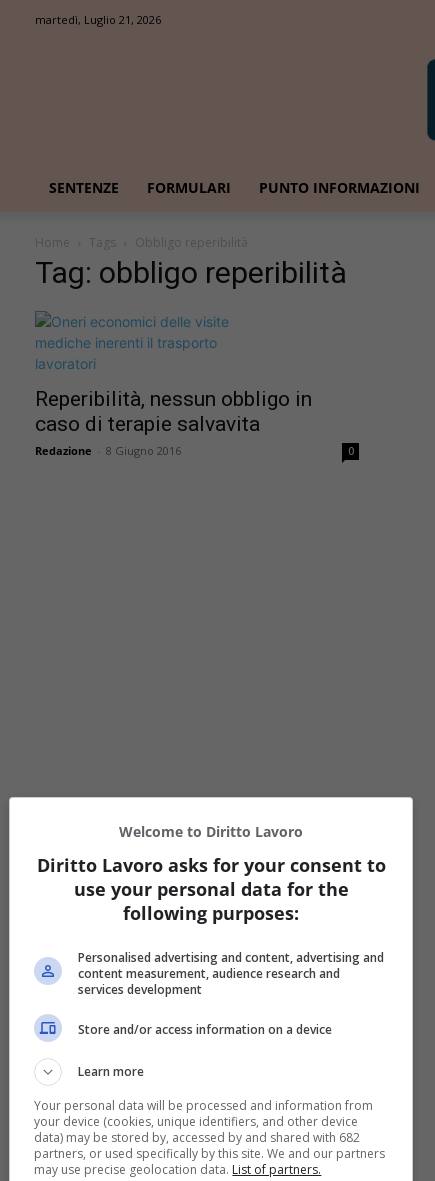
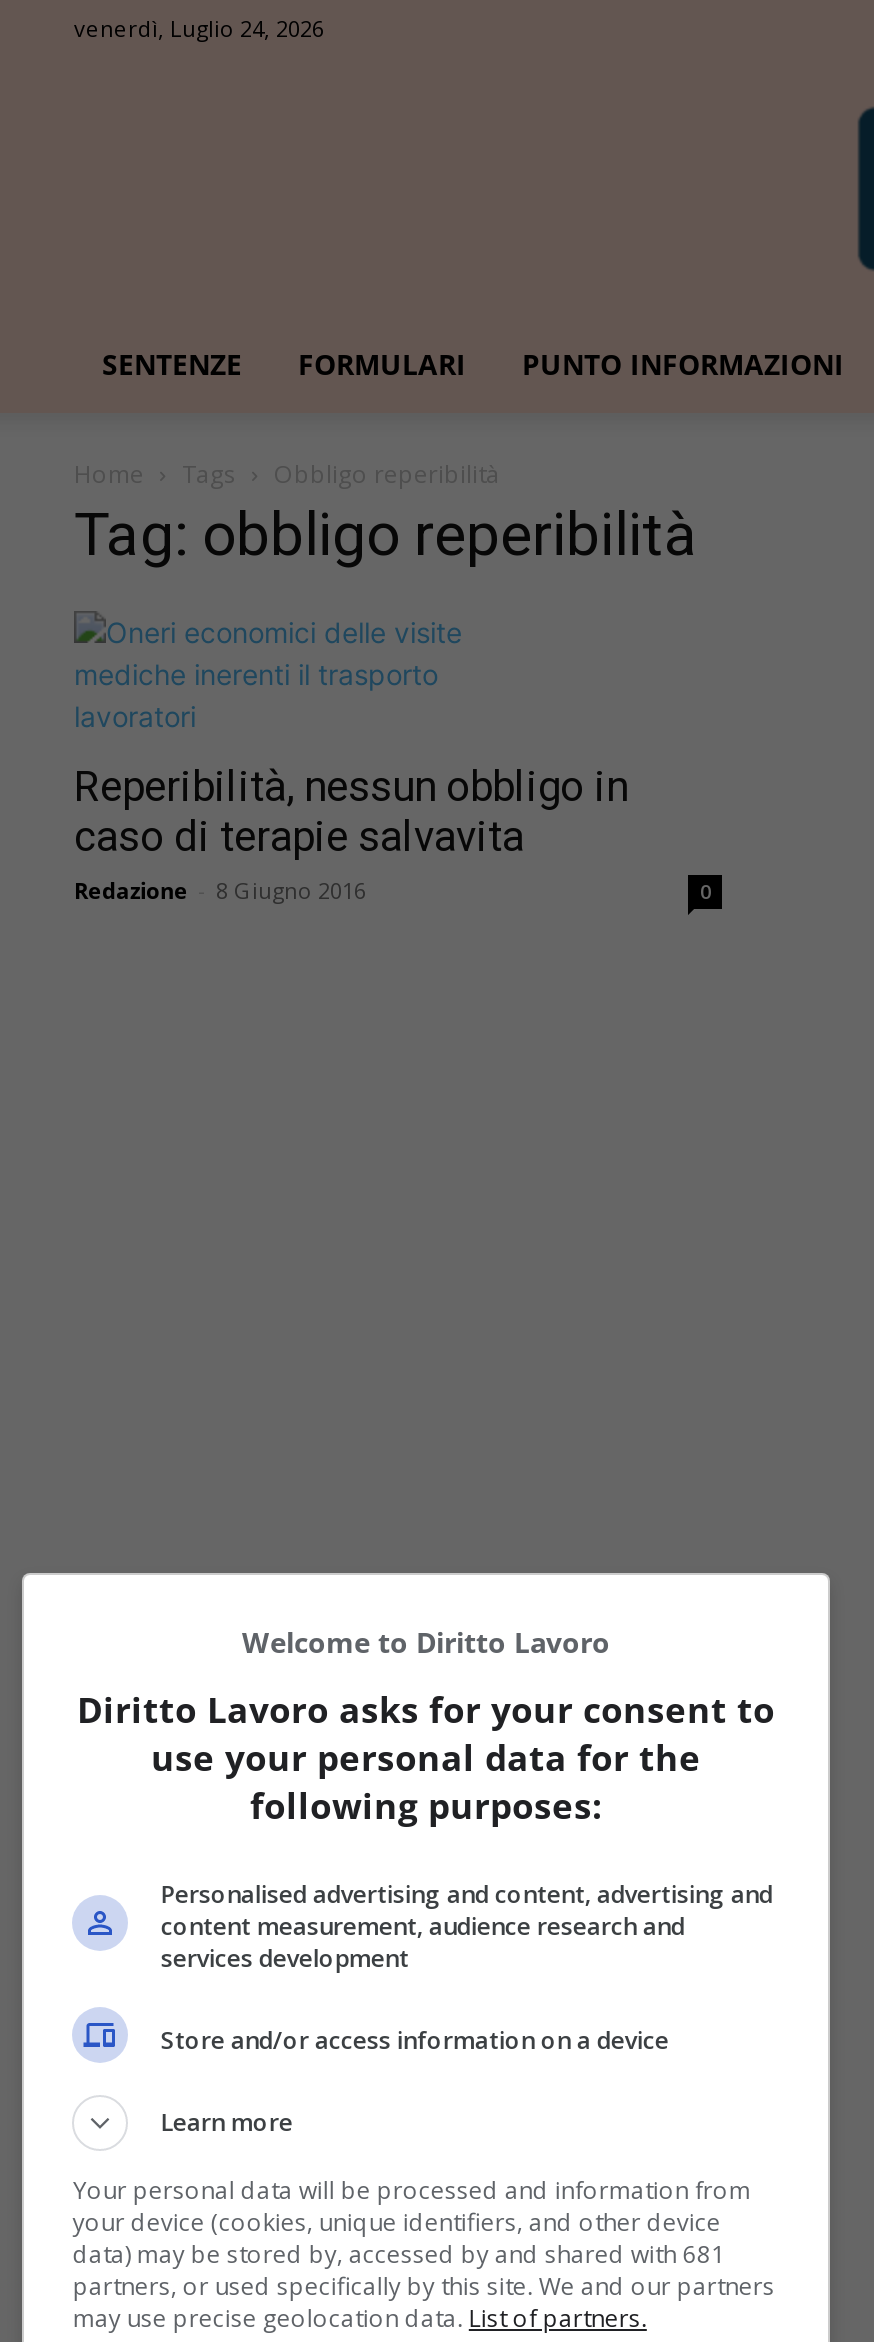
- martedì, Luglio 21, 2026
+ venerdì, Luglio 24, 2026

- data) may be stored by, accessed by and shared with 682
+ data) may be stored by, accessed by and shared with 681
